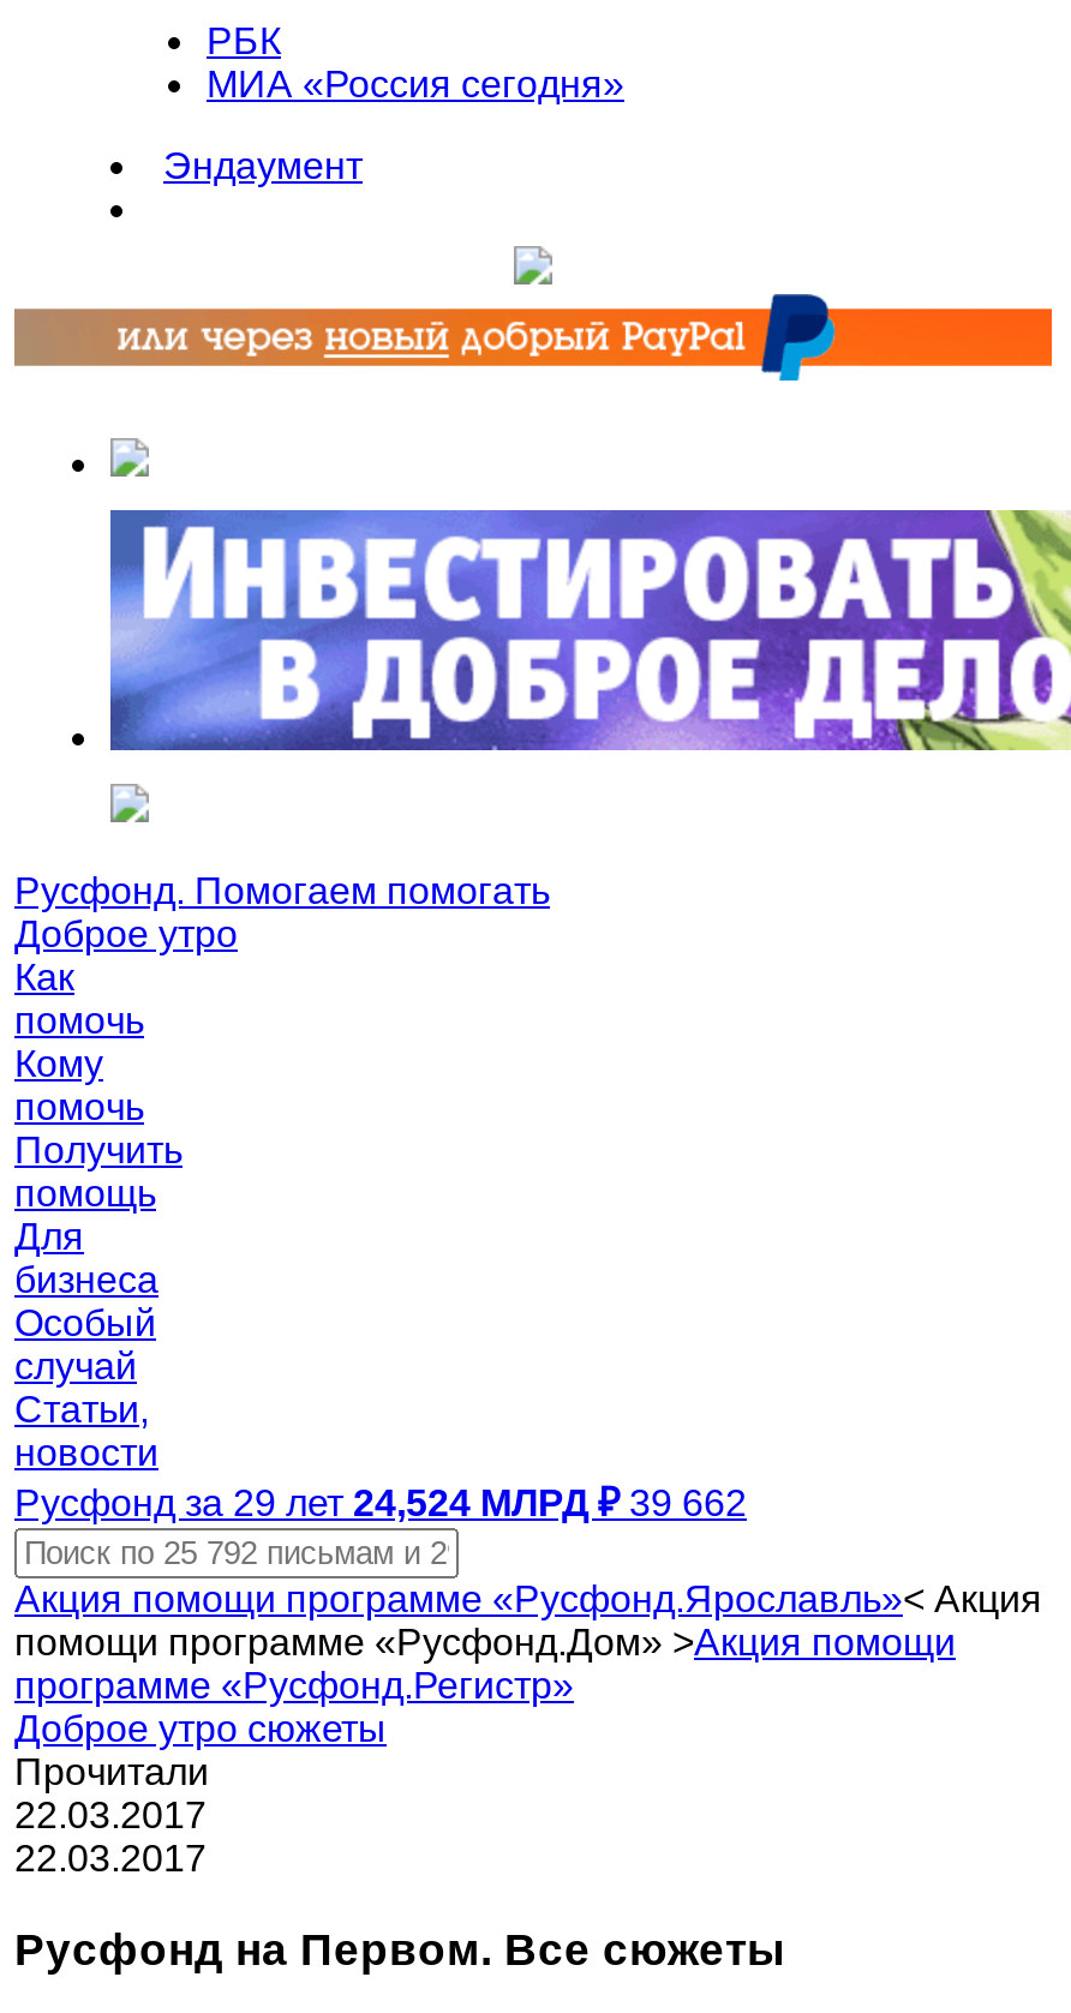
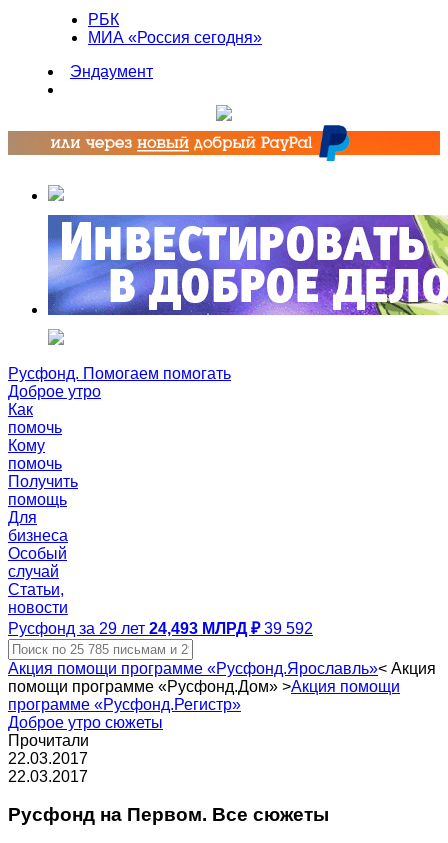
- Русфонд за 29 лет 24,524 МЛРД ₽ 39 662
+ Русфонд за 29 лет 24,493 МЛРД ₽ 39 592
